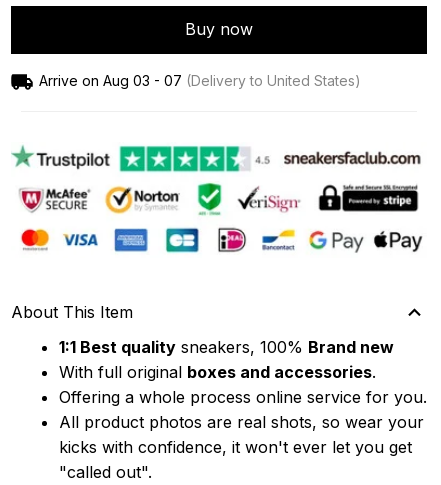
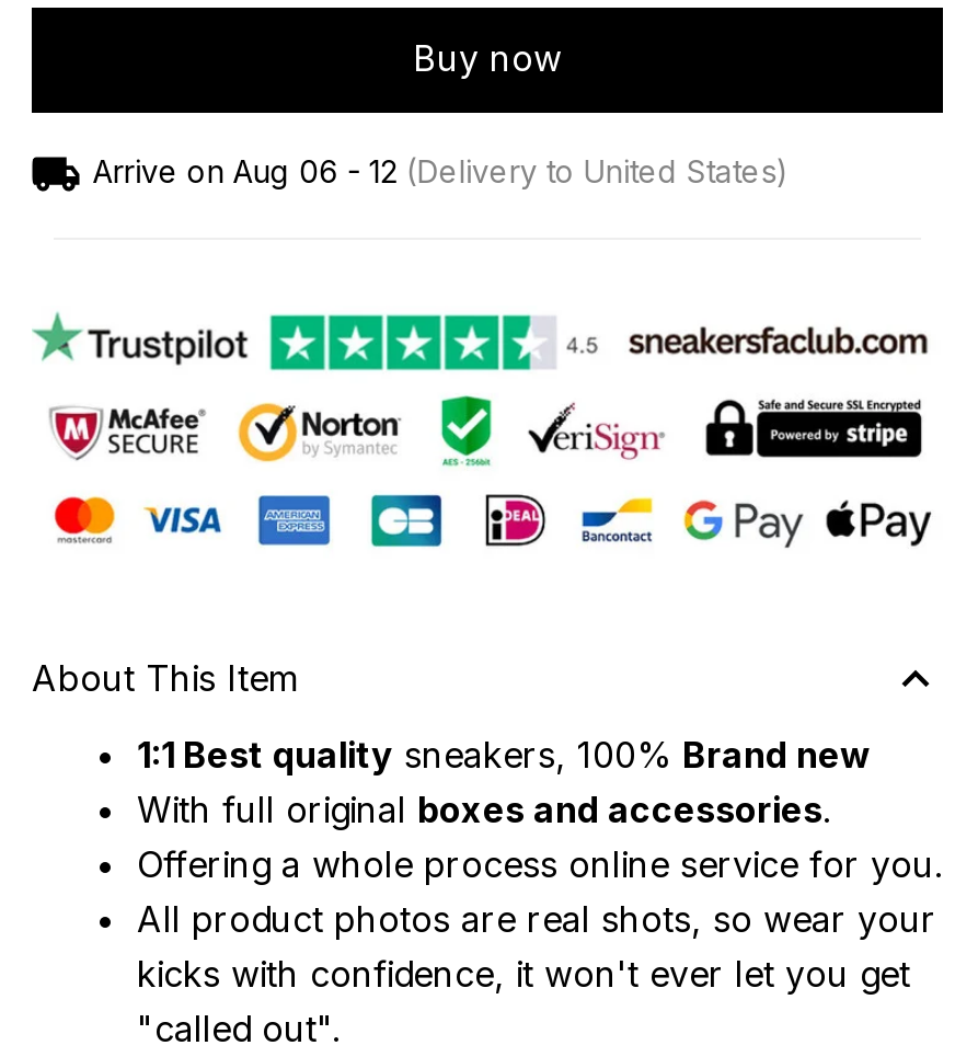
- Arrive on Aug 03 - 07 (Delivery to United States)
+ Arrive on Aug 06 - 12 (Delivery to United States)
